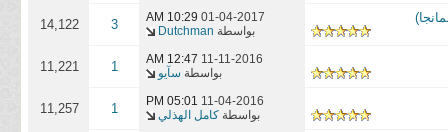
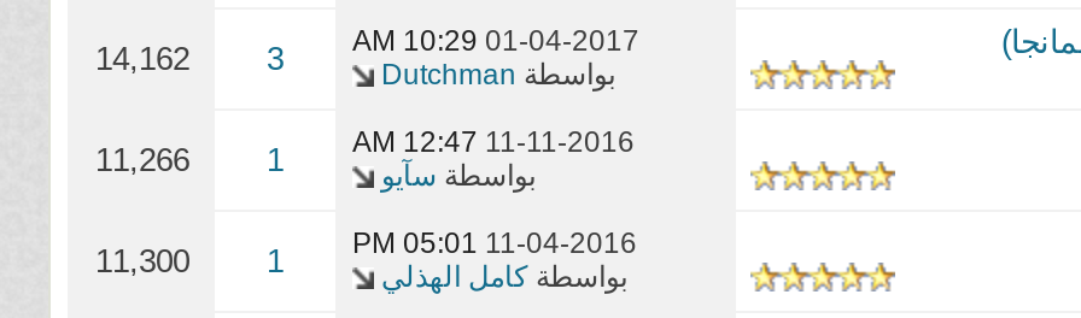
- 14,122
+ 14,162

- 11,221
+ 11,266

- 11,257
+ 11,300
